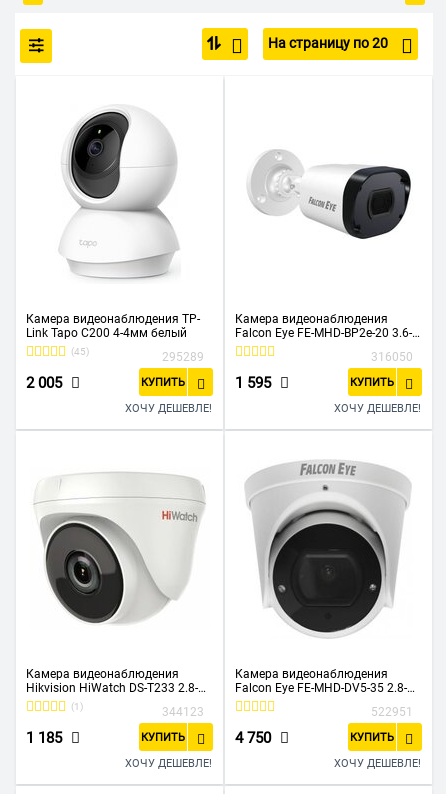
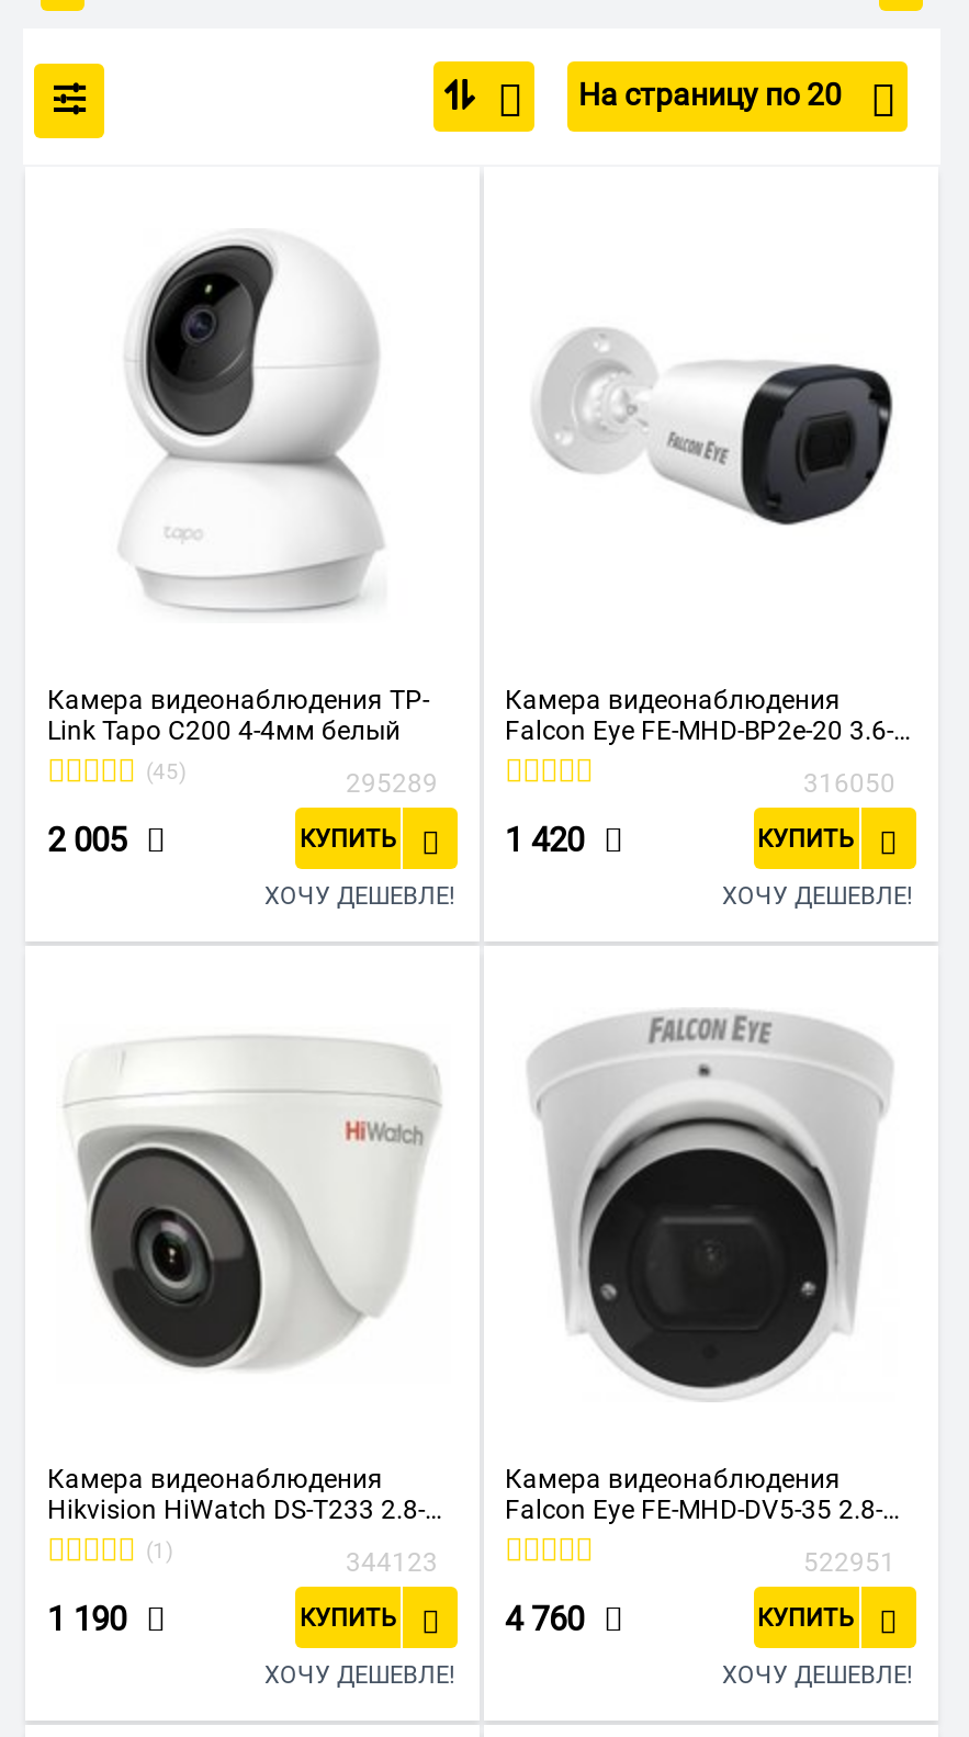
- 1 595
+ 1 420

- 1 185
+ 1 190

- 4 750
+ 4 760
